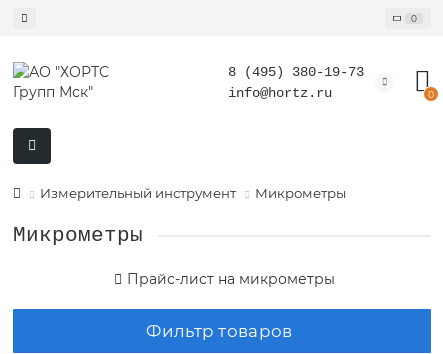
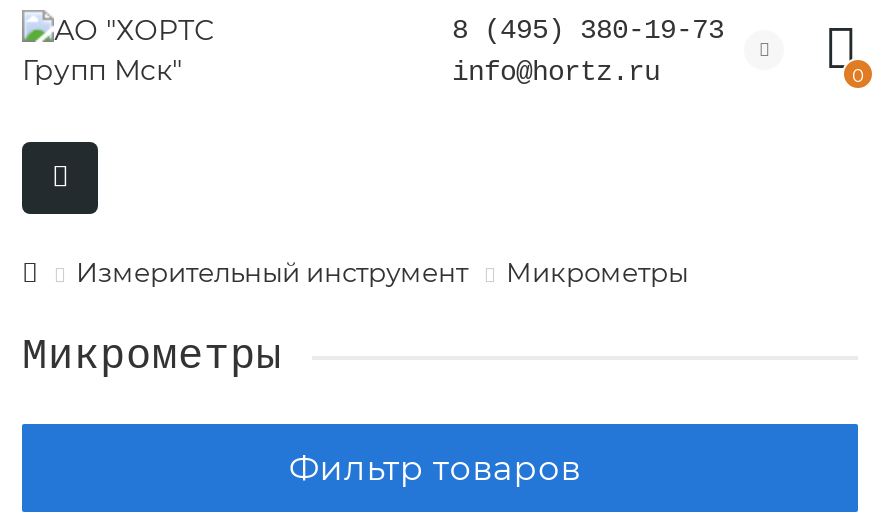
- 0

- Прайс-лист на микрометры
